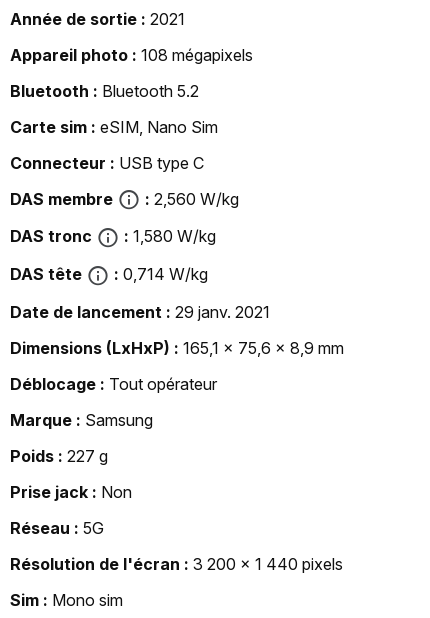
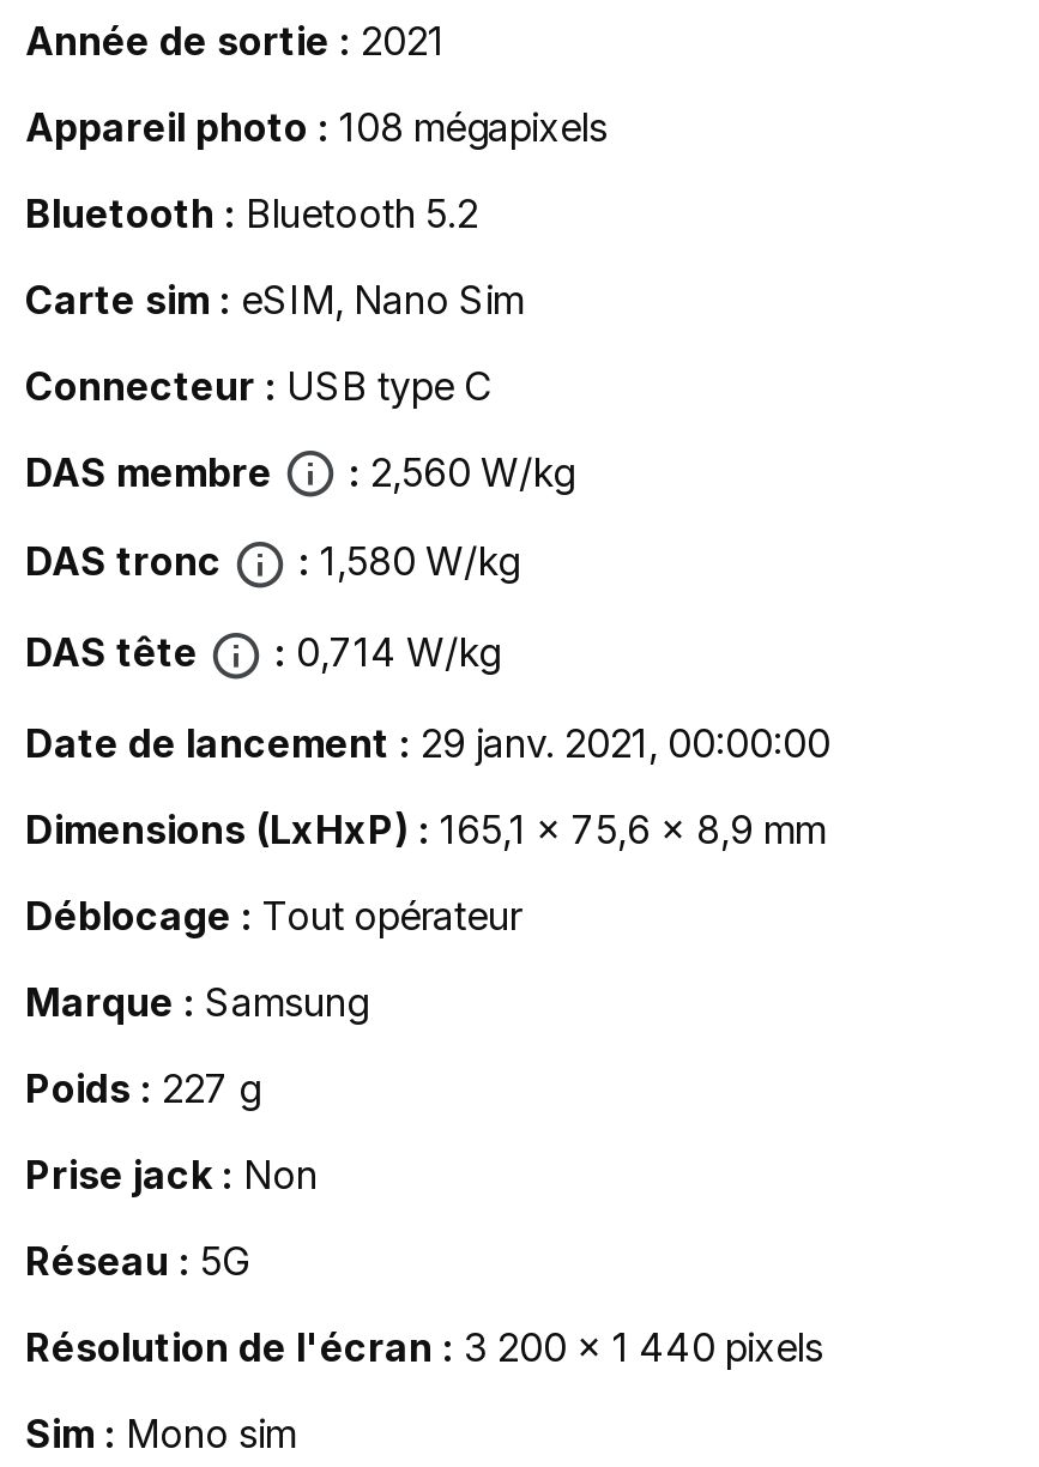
- Date de lancement 29 janv. 2021
+ Date de lancement 29 janv. 2021, 00:00:00
